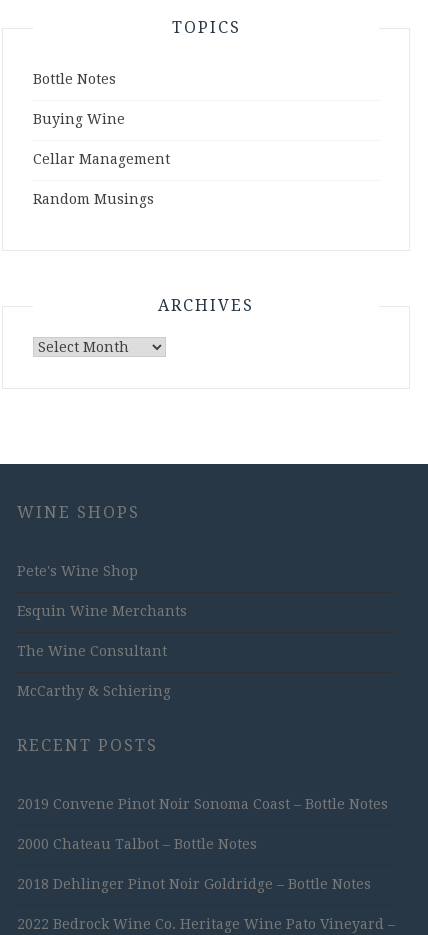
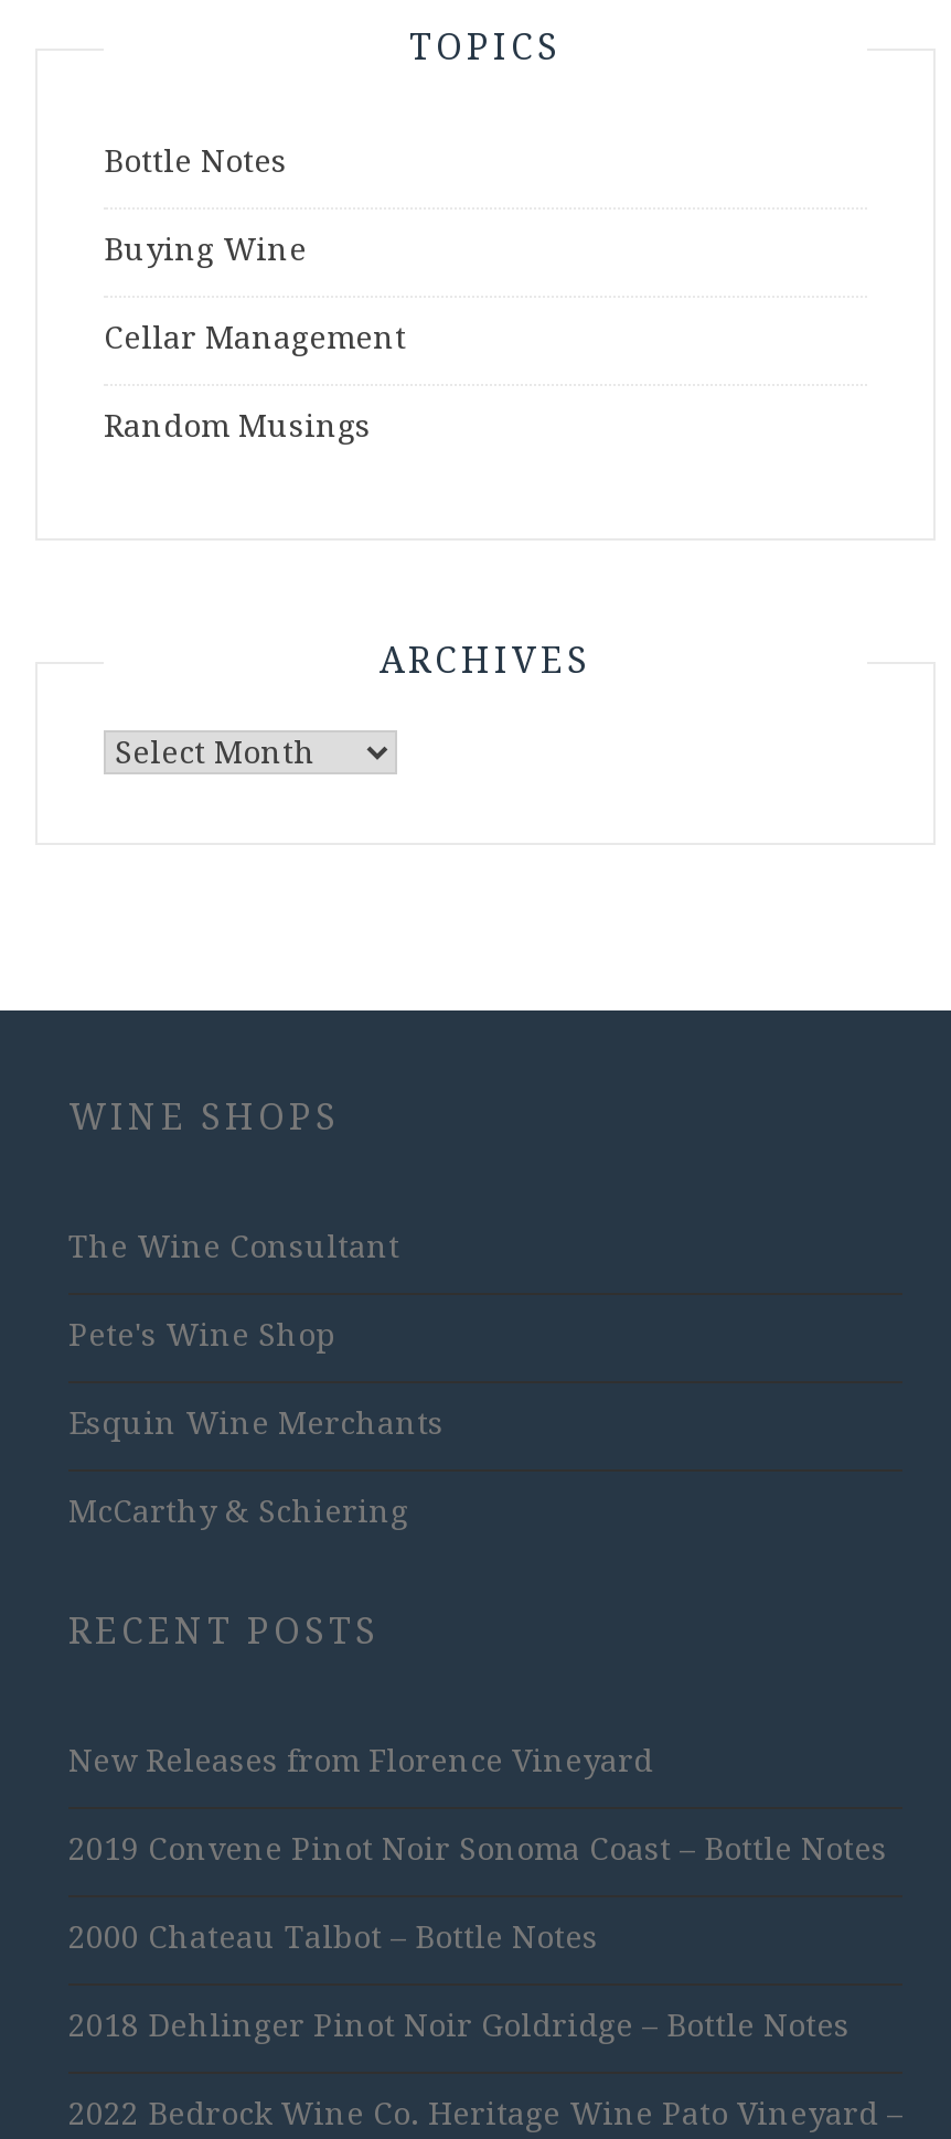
moved up: The Wine Consultant

+ New Releases from Florence Vineyard
